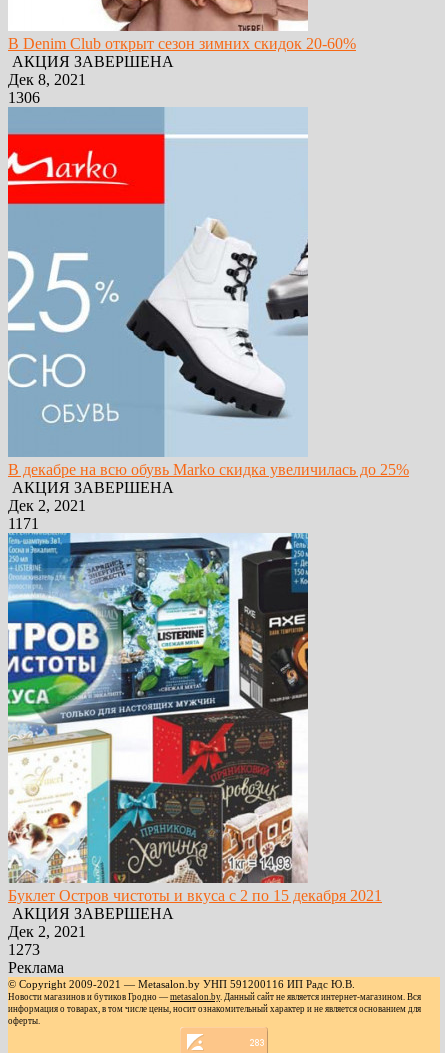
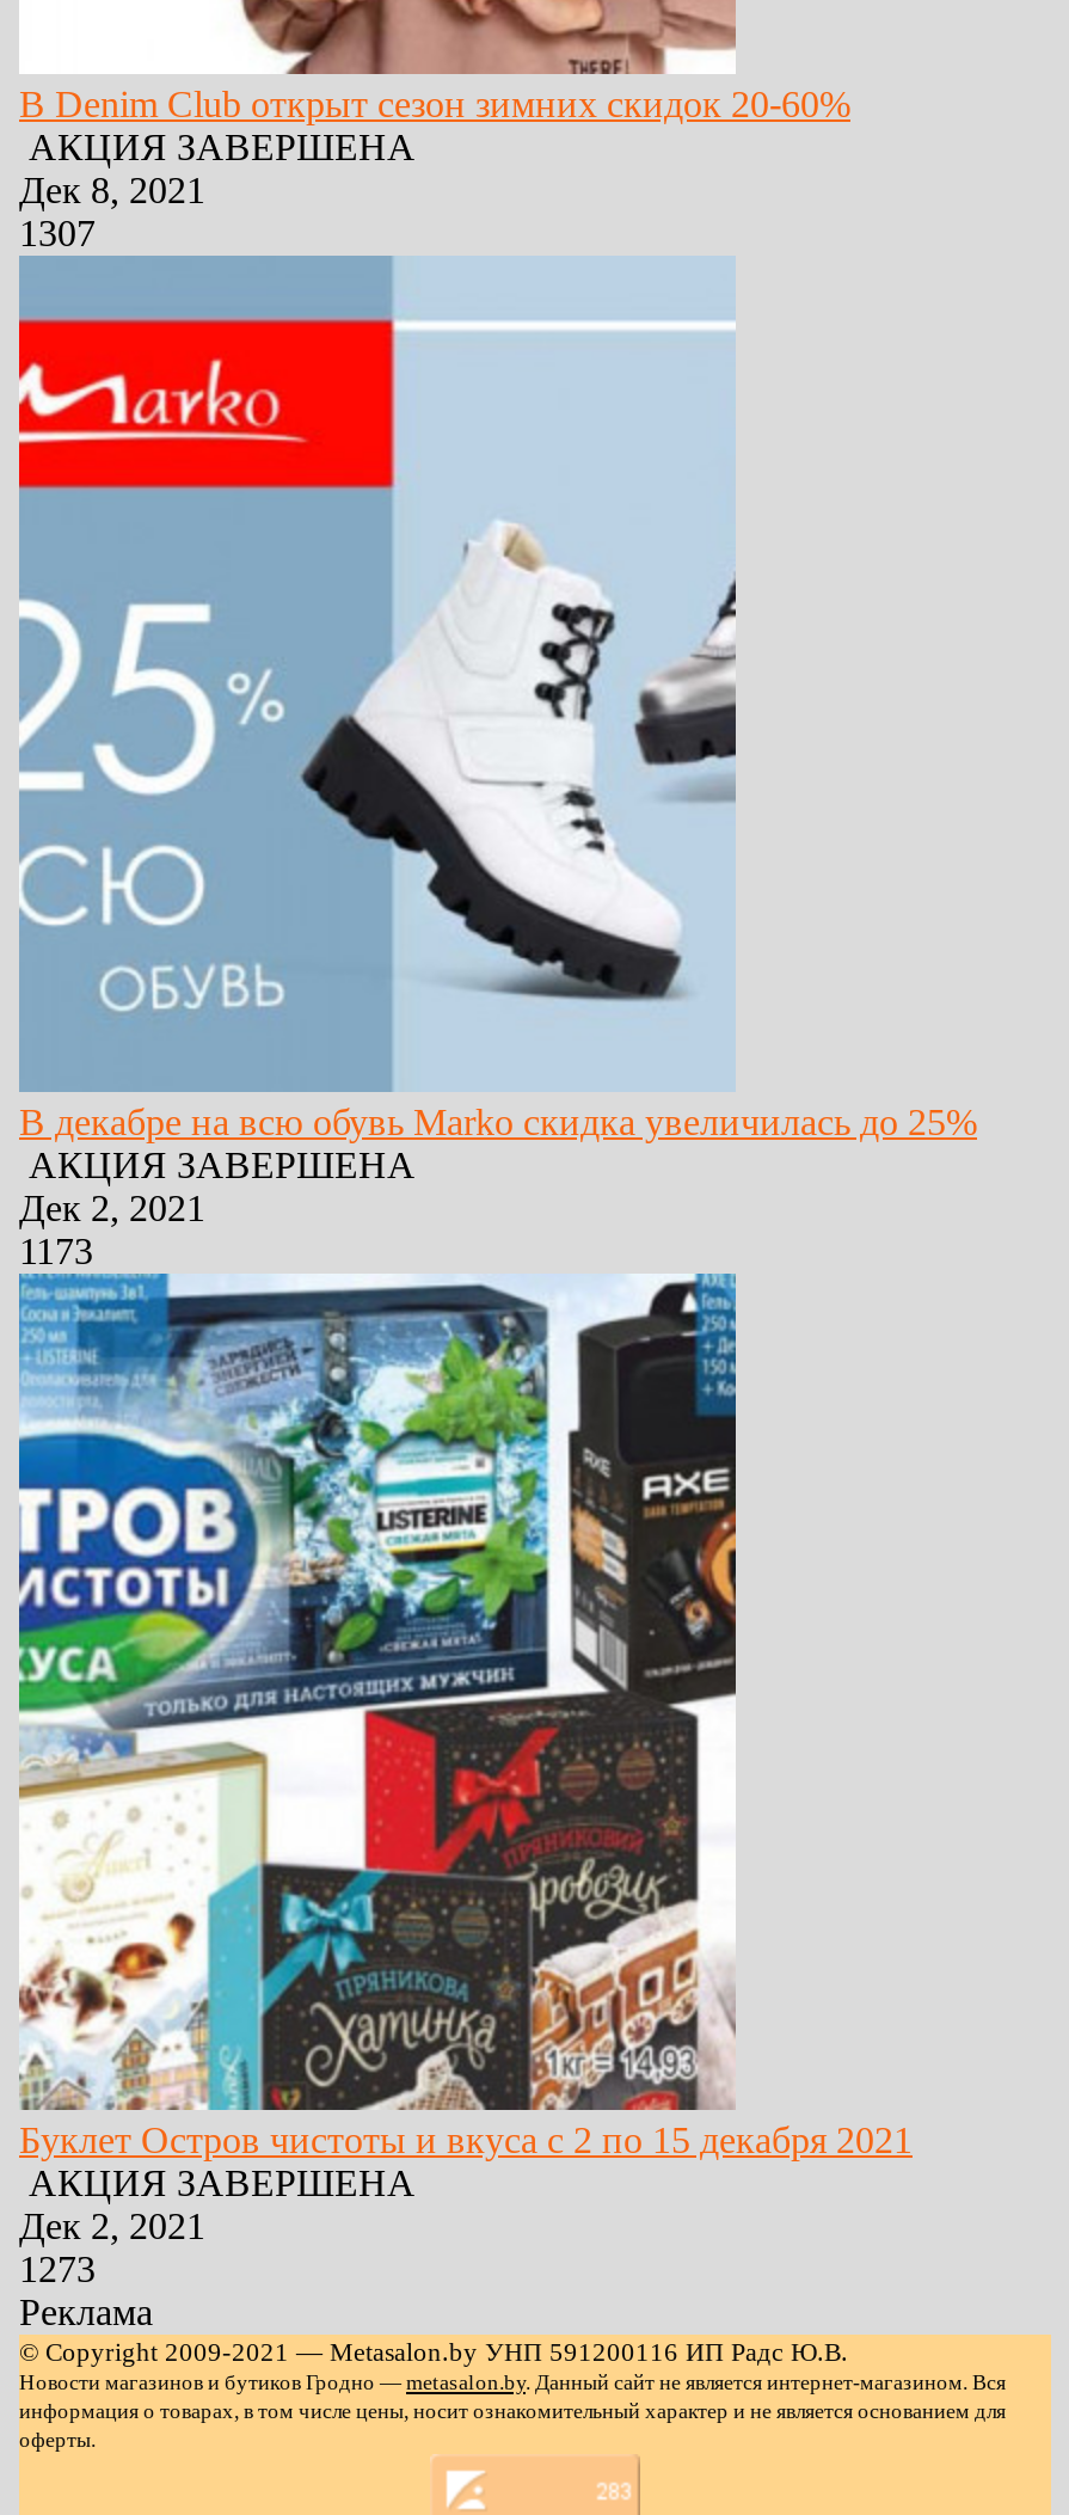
- 1306
+ 1307

- 1171
+ 1173
